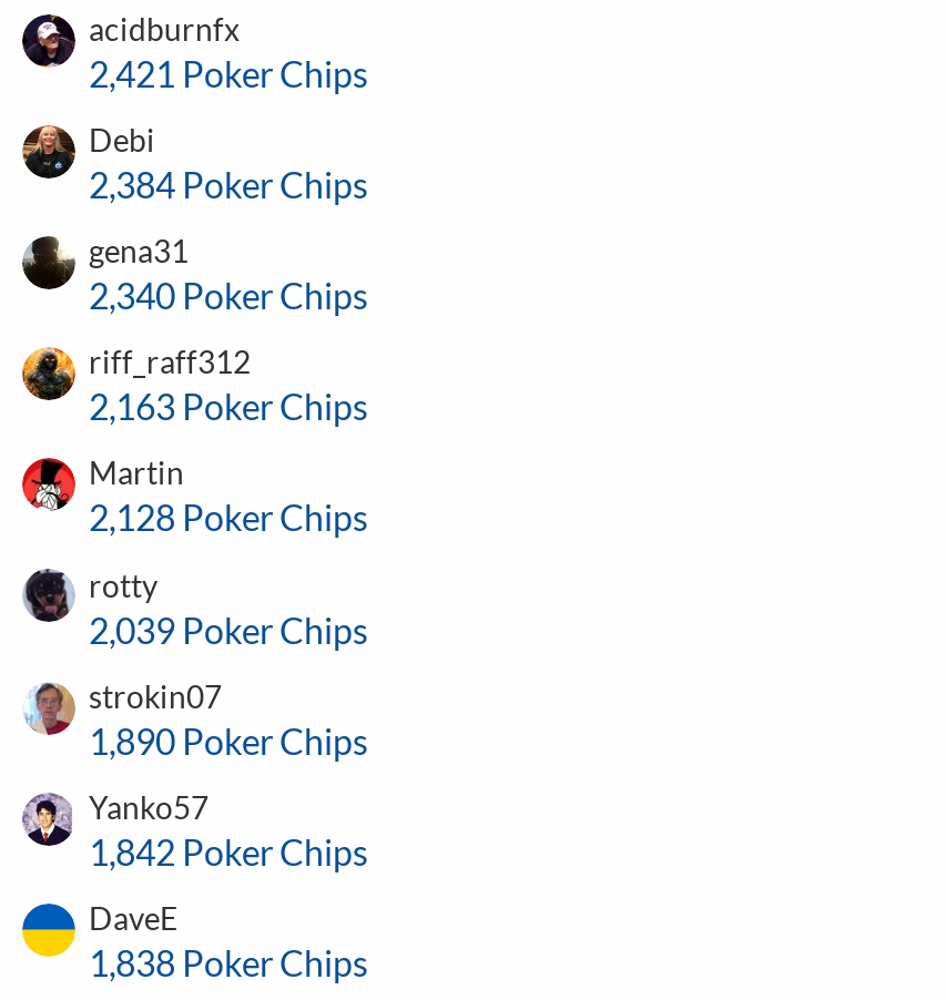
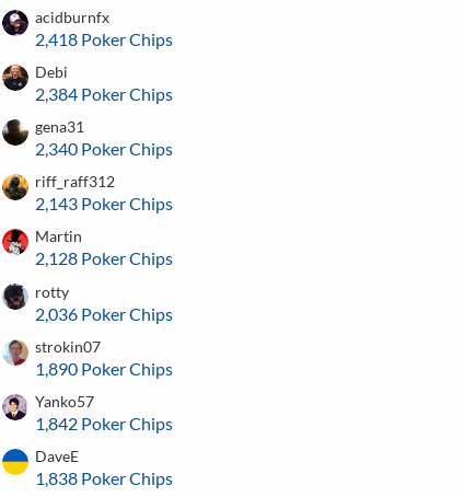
- 2,421 Poker Chips
+ 2,418 Poker Chips

- 2,163 Poker Chips
+ 2,143 Poker Chips

- 2,039 Poker Chips
+ 2,036 Poker Chips
